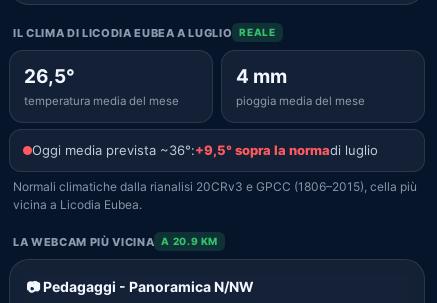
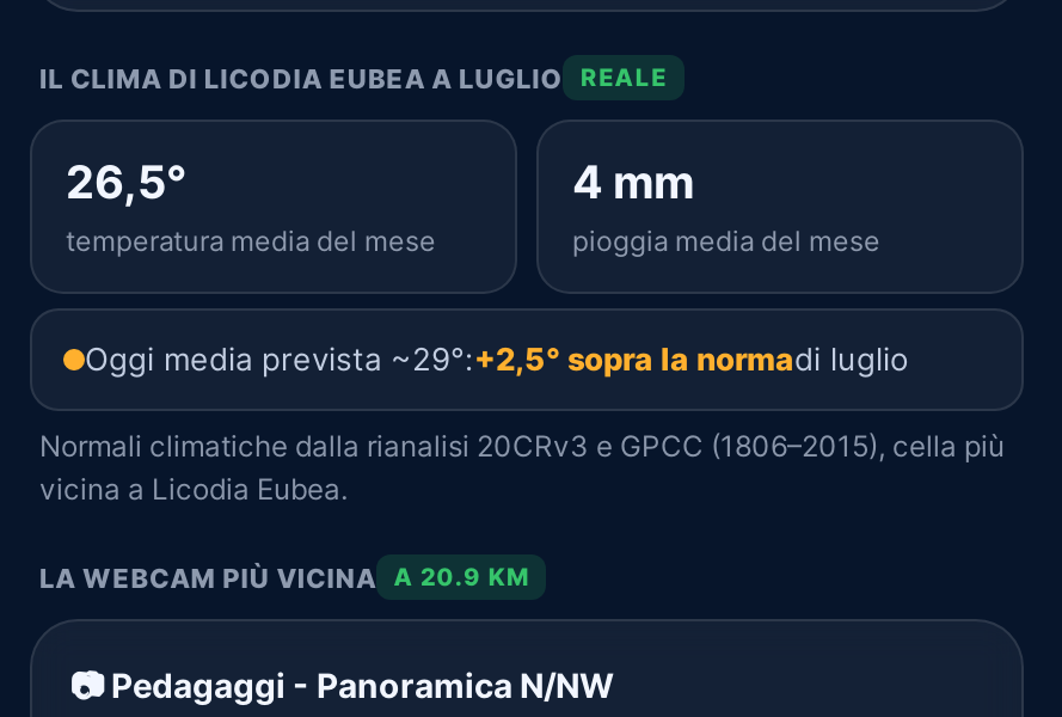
- Oggi media prevista ~36°:+9,5° sopra la normadi luglio
+ Oggi media prevista ~29°:+2,5° sopra la normadi luglio
